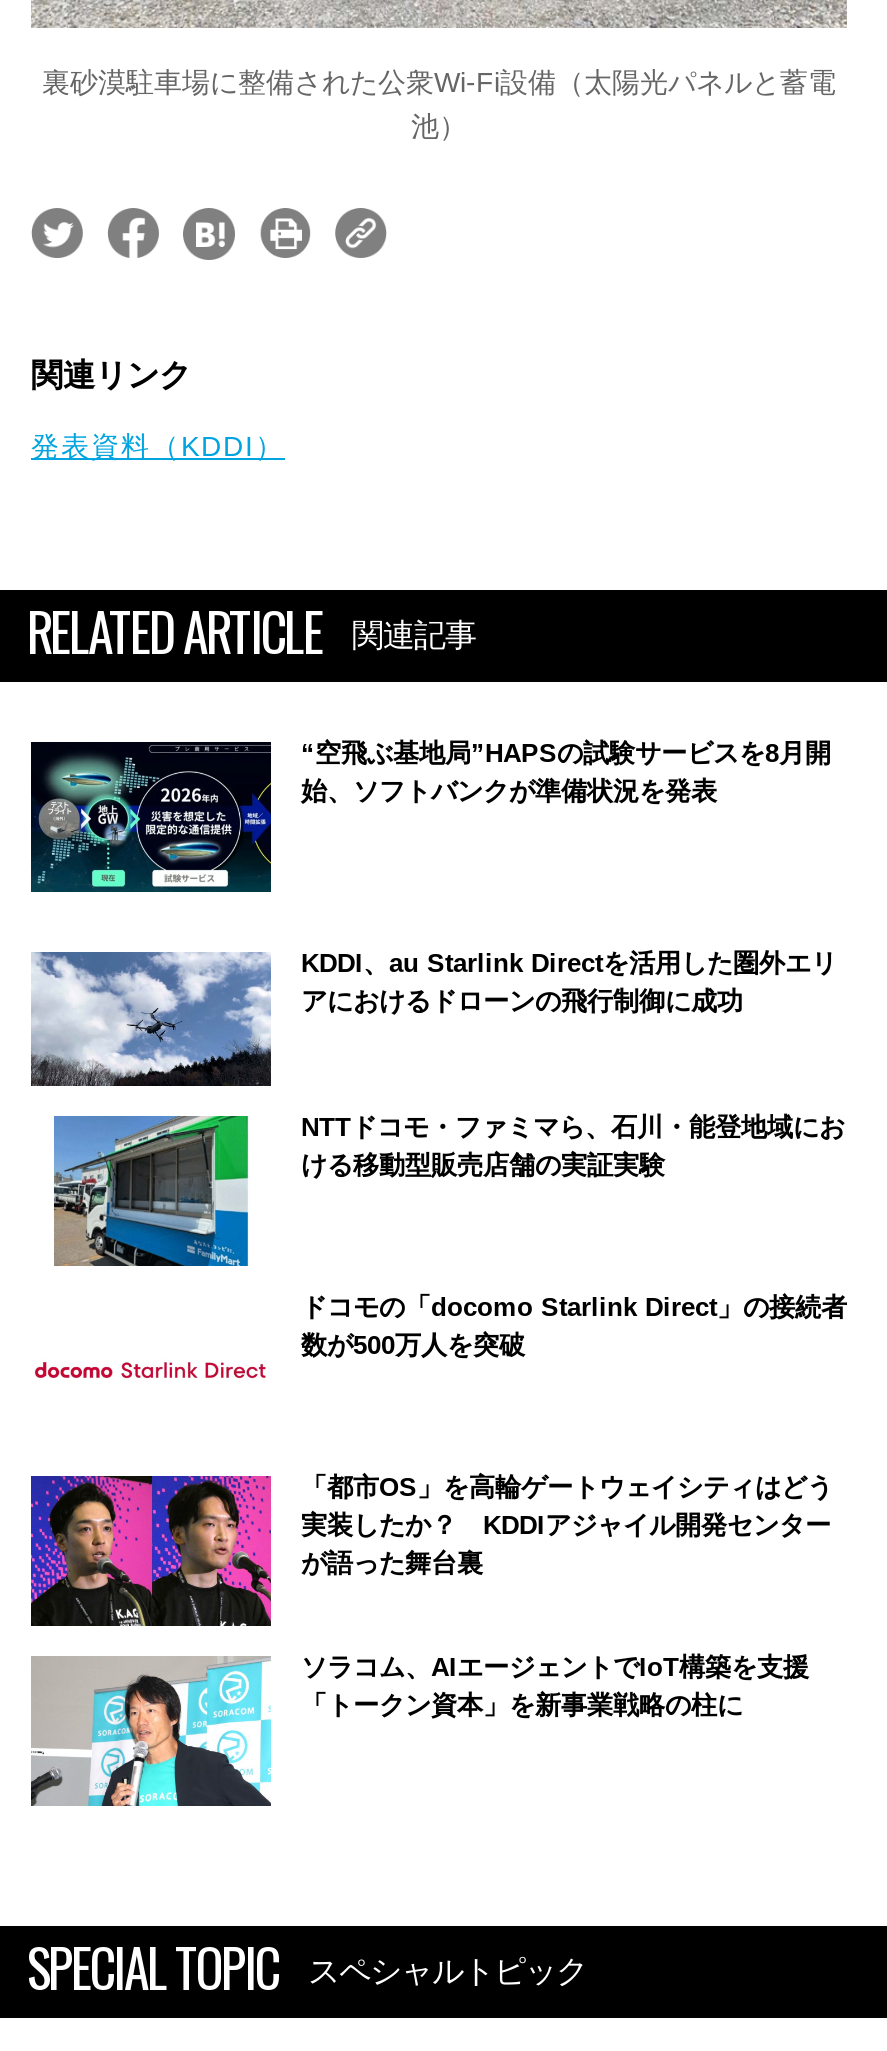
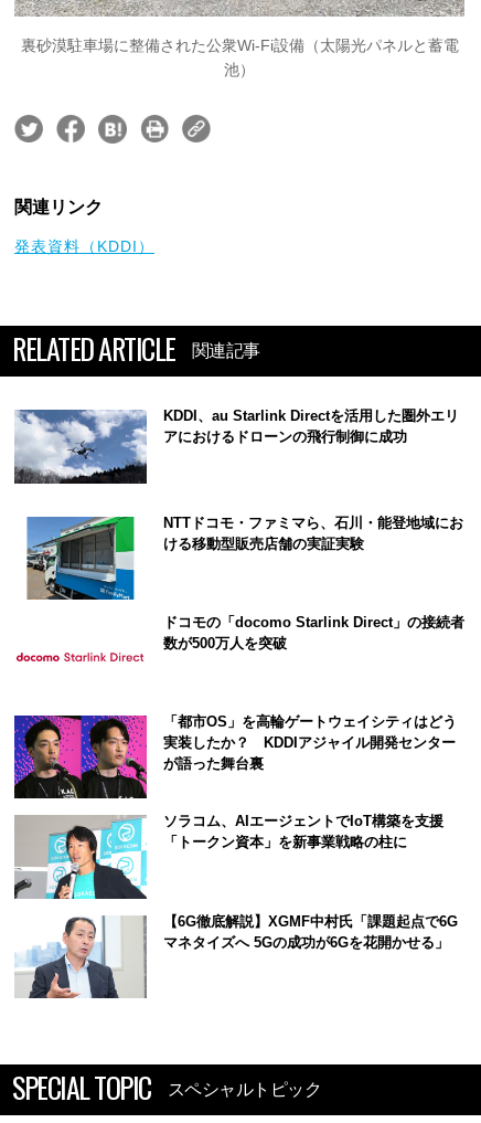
- [image]
- “空飛ぶ基地局”HAPSの試験サービスを8月開
- 始、ソフトバンクが準備状況を発表

moved up: [image] | KDDI、au Starlink Directを活用した圏外エリ | アにおけるドローンの飛行制御に成功

moved up: [image] | NTTドコモ・ファミマら、石川・能登地域にお | ける移動型販売店舗の実証実験 | ... | ソラコム、AIエージェントでIoT構築を支援 | 「トークン資本」を新事業戦略の柱に

moved up: [image]

+ [image]
+ 【6G徹底解説】XGMF中村氏「課題起点で6G
+ マネタイズへ 5Gの成功が6Gを花開かせる」
